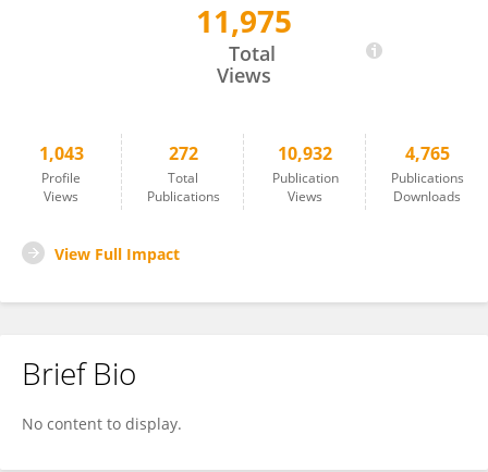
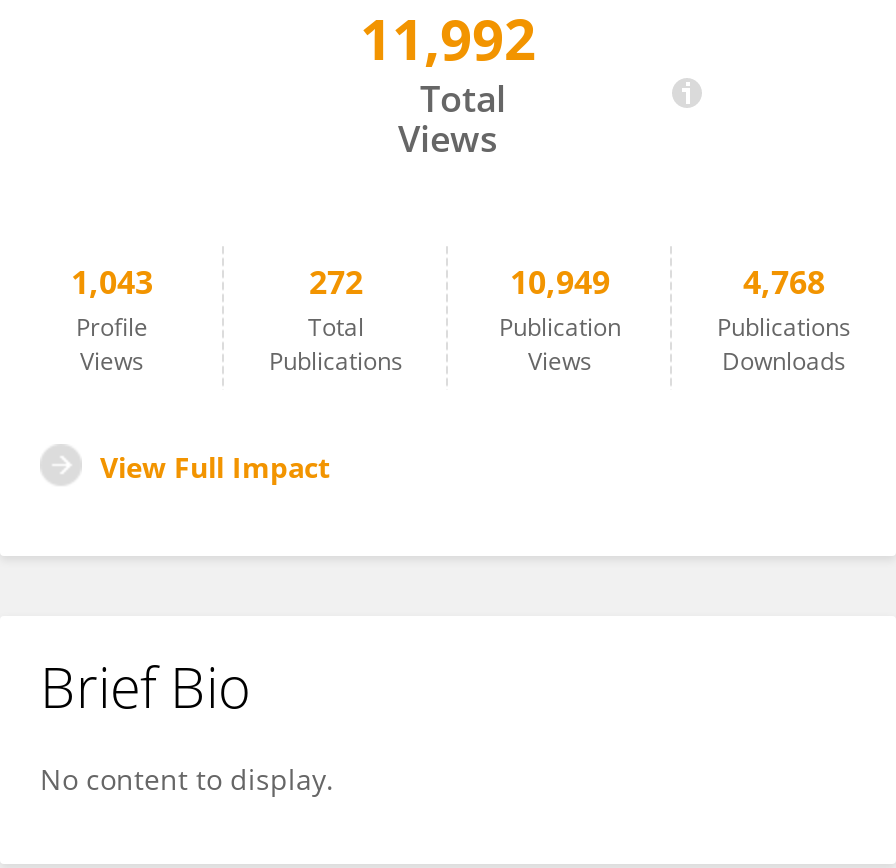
- 11,975
+ 11,992

- 10,932
+ 10,949

- 4,765
+ 4,768
